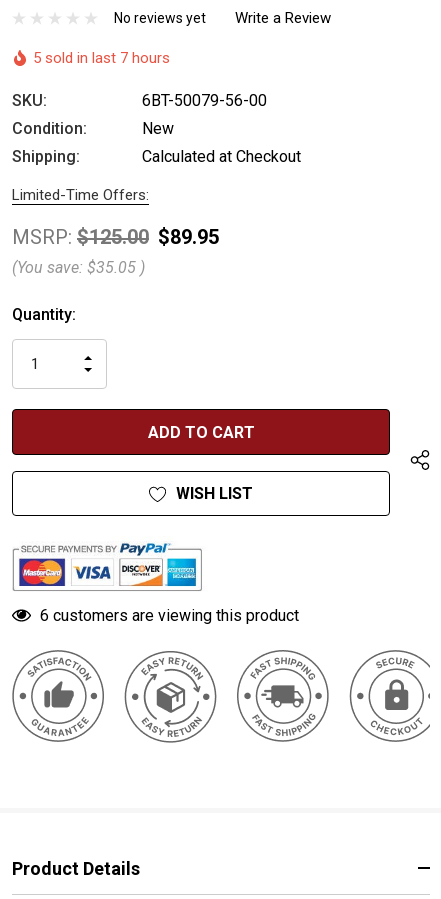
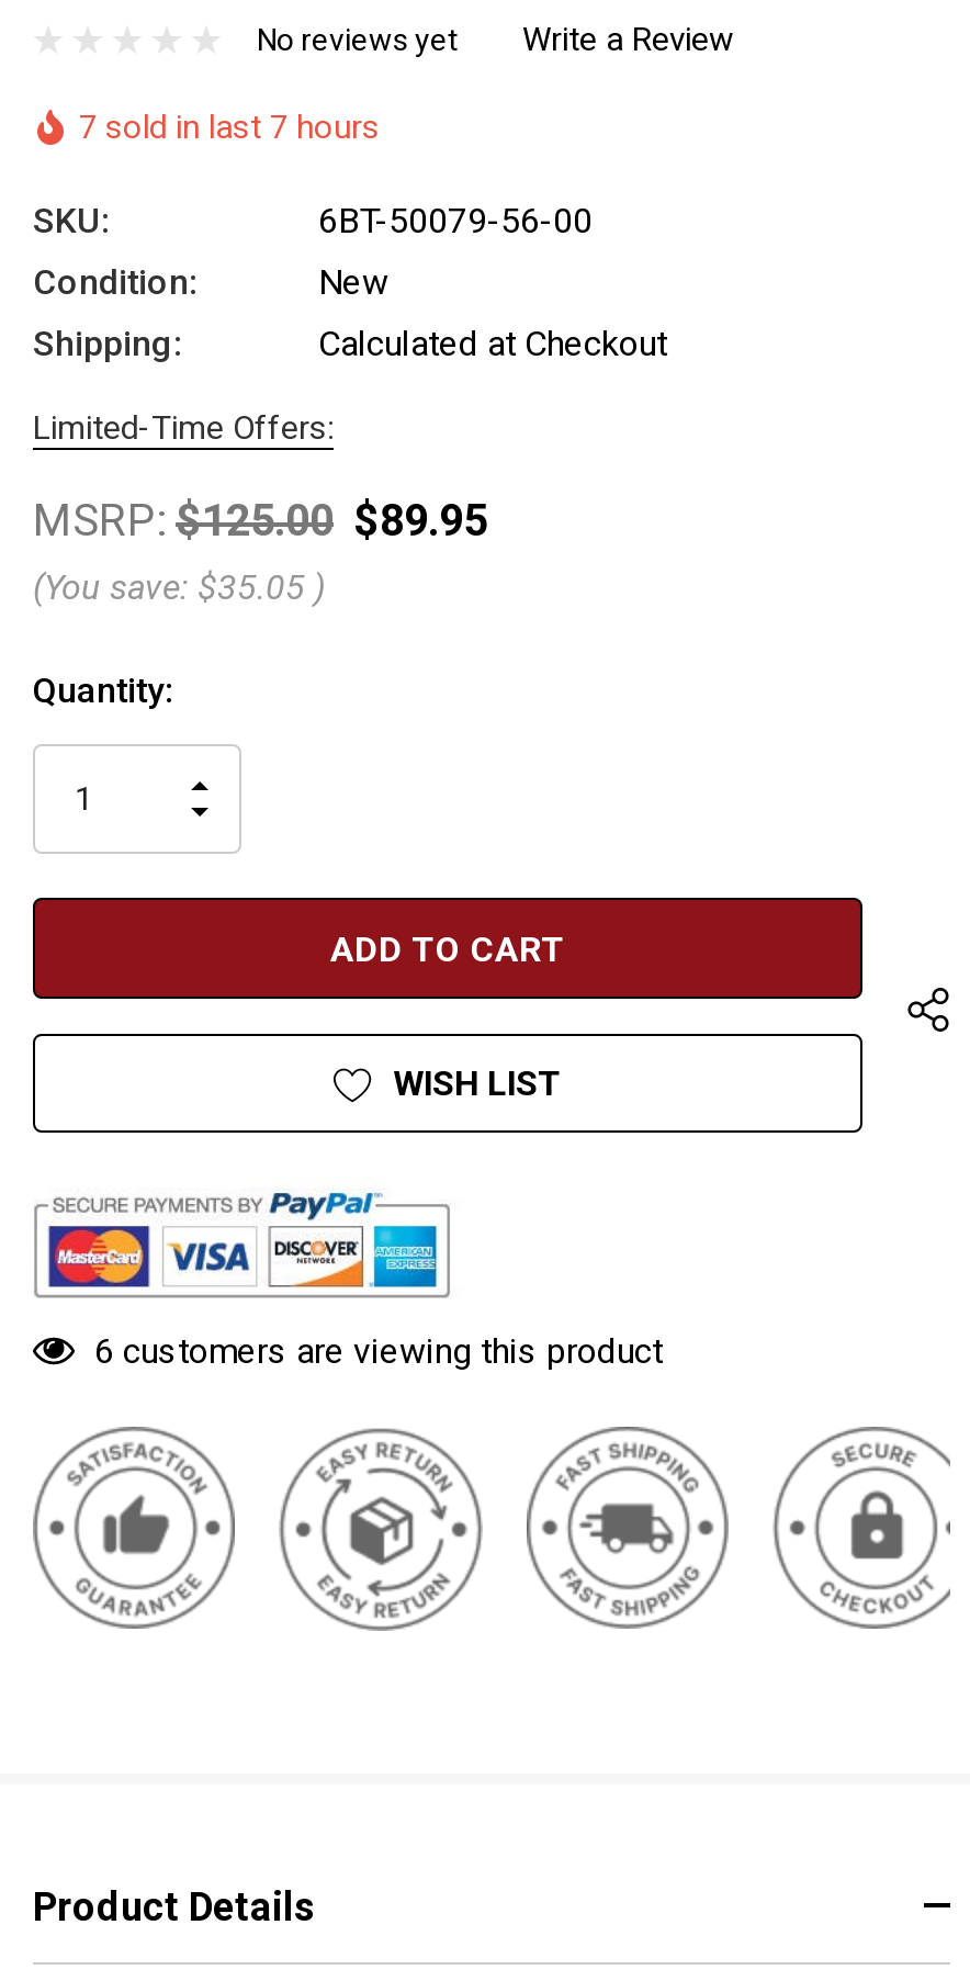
- 5 sold in last 7 hours
+ 7 sold in last 7 hours
